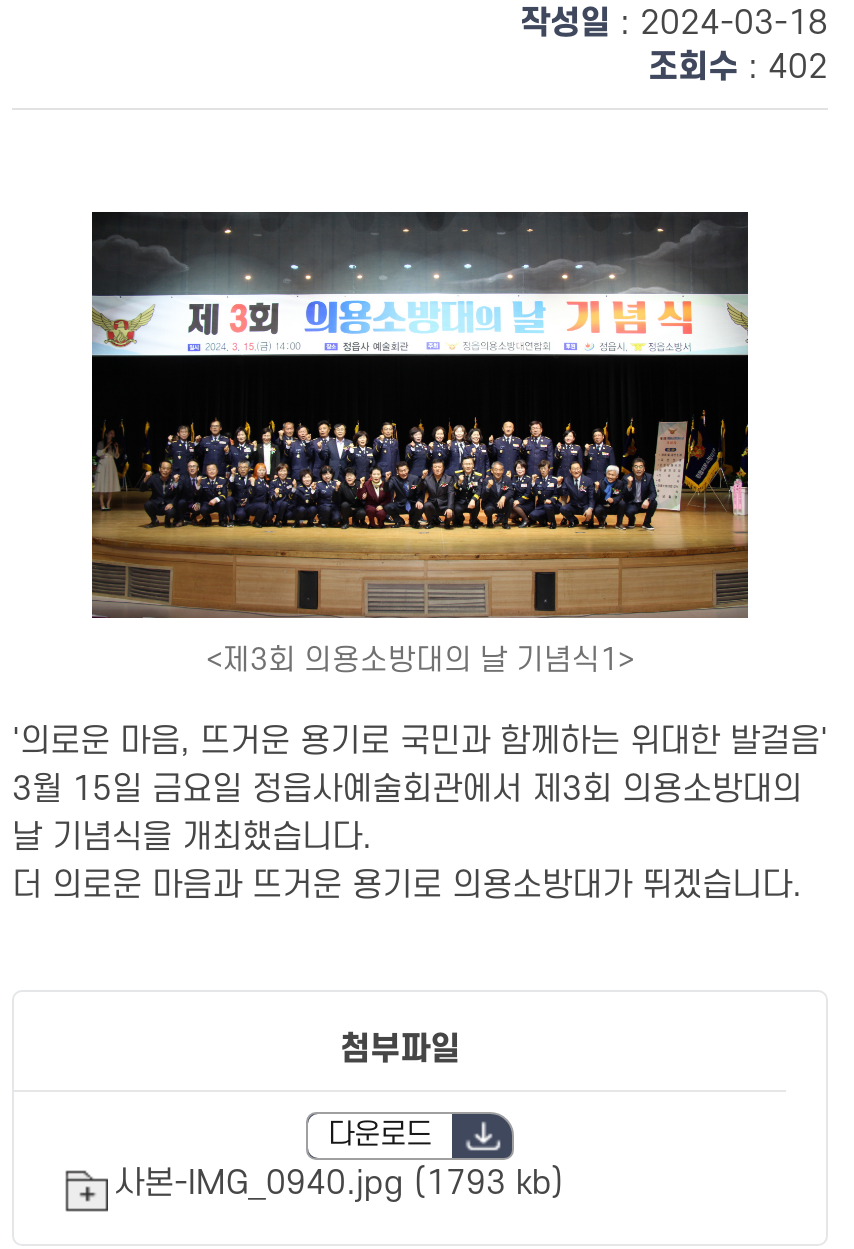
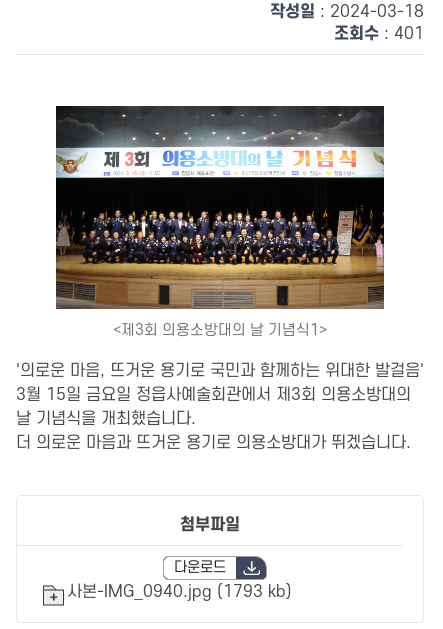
- 조회수: 402
+ 조회수: 401
